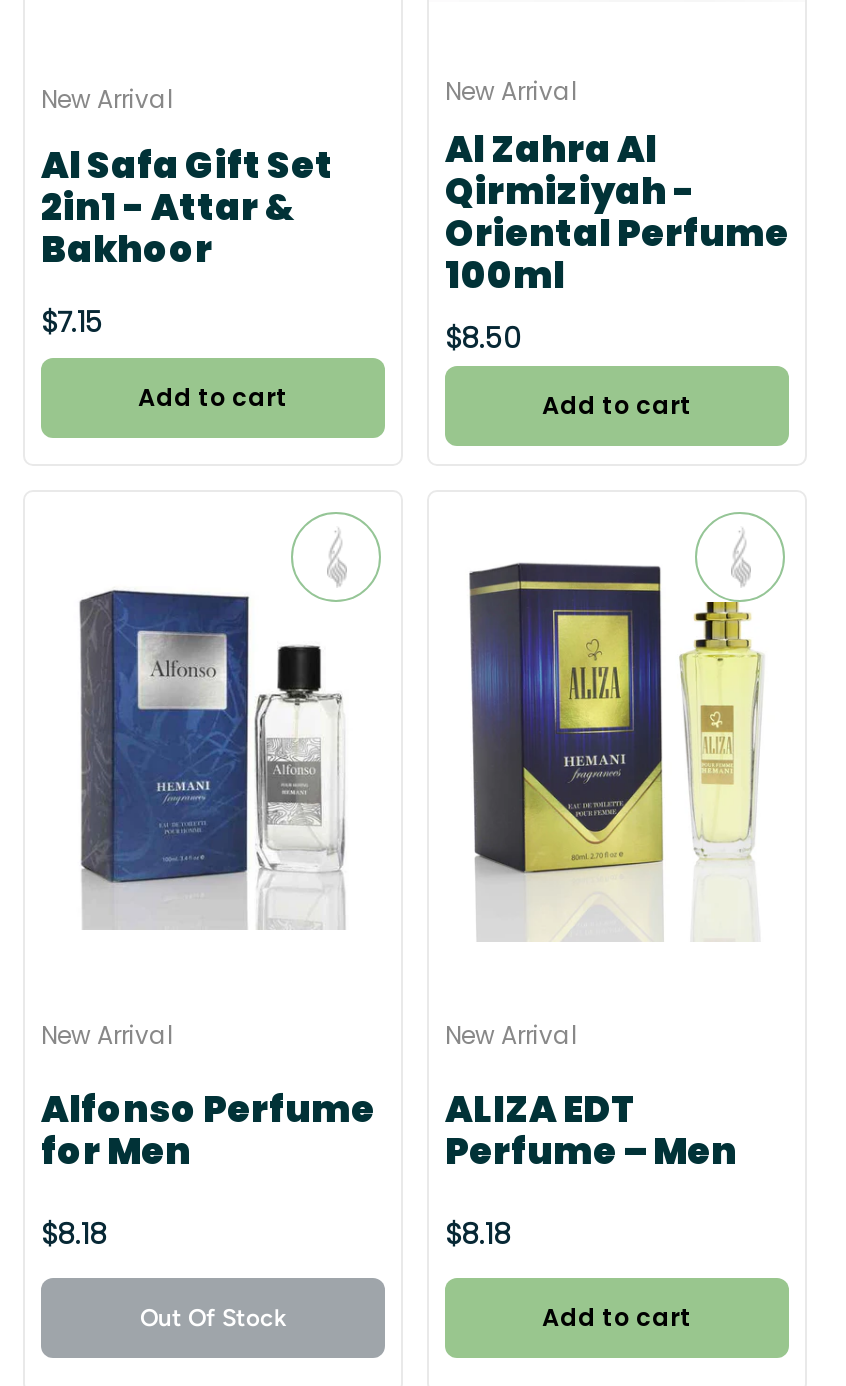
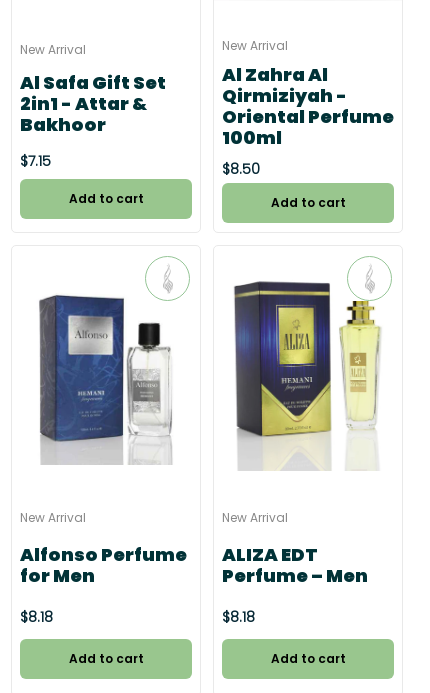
- Out Of Stock
+ Add to cart
